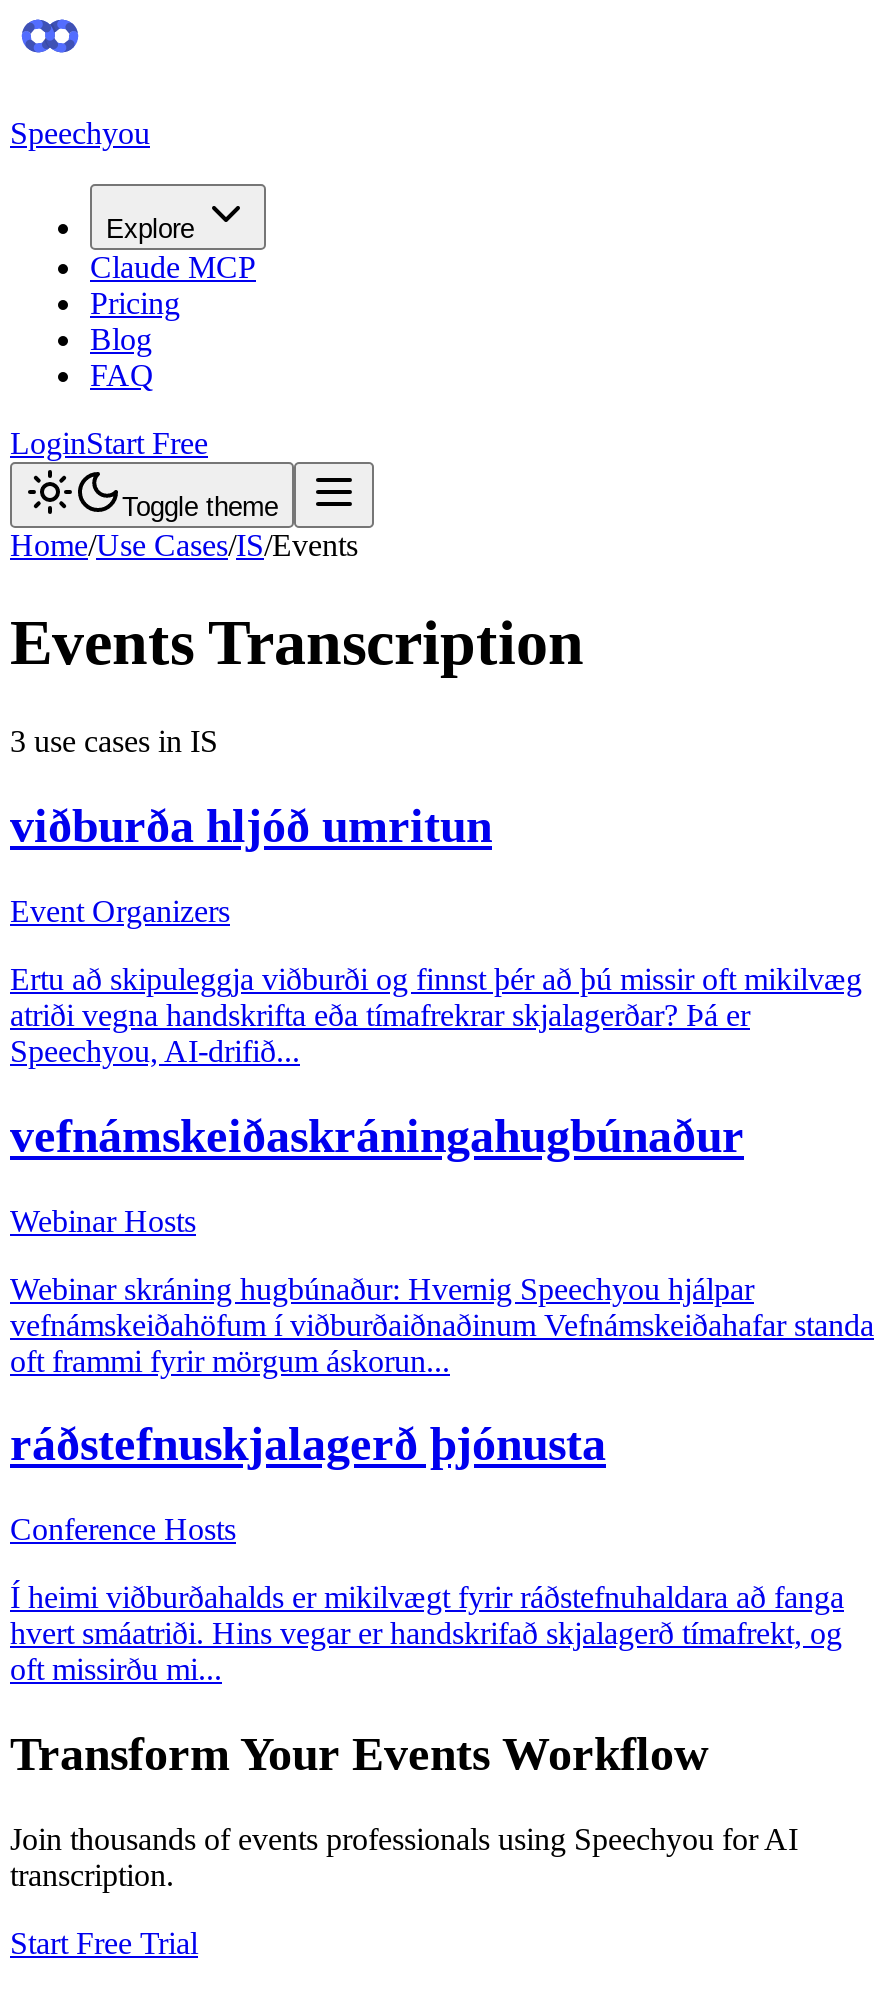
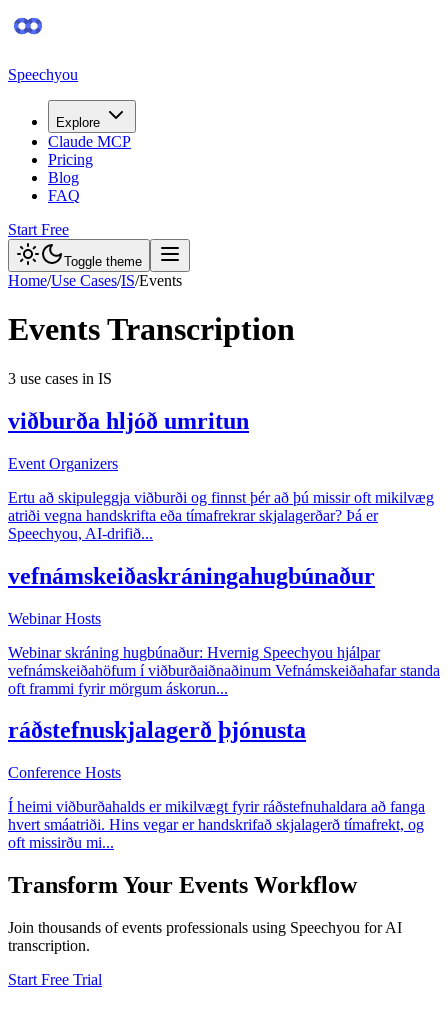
- LoginStart Free
+ Start Free
